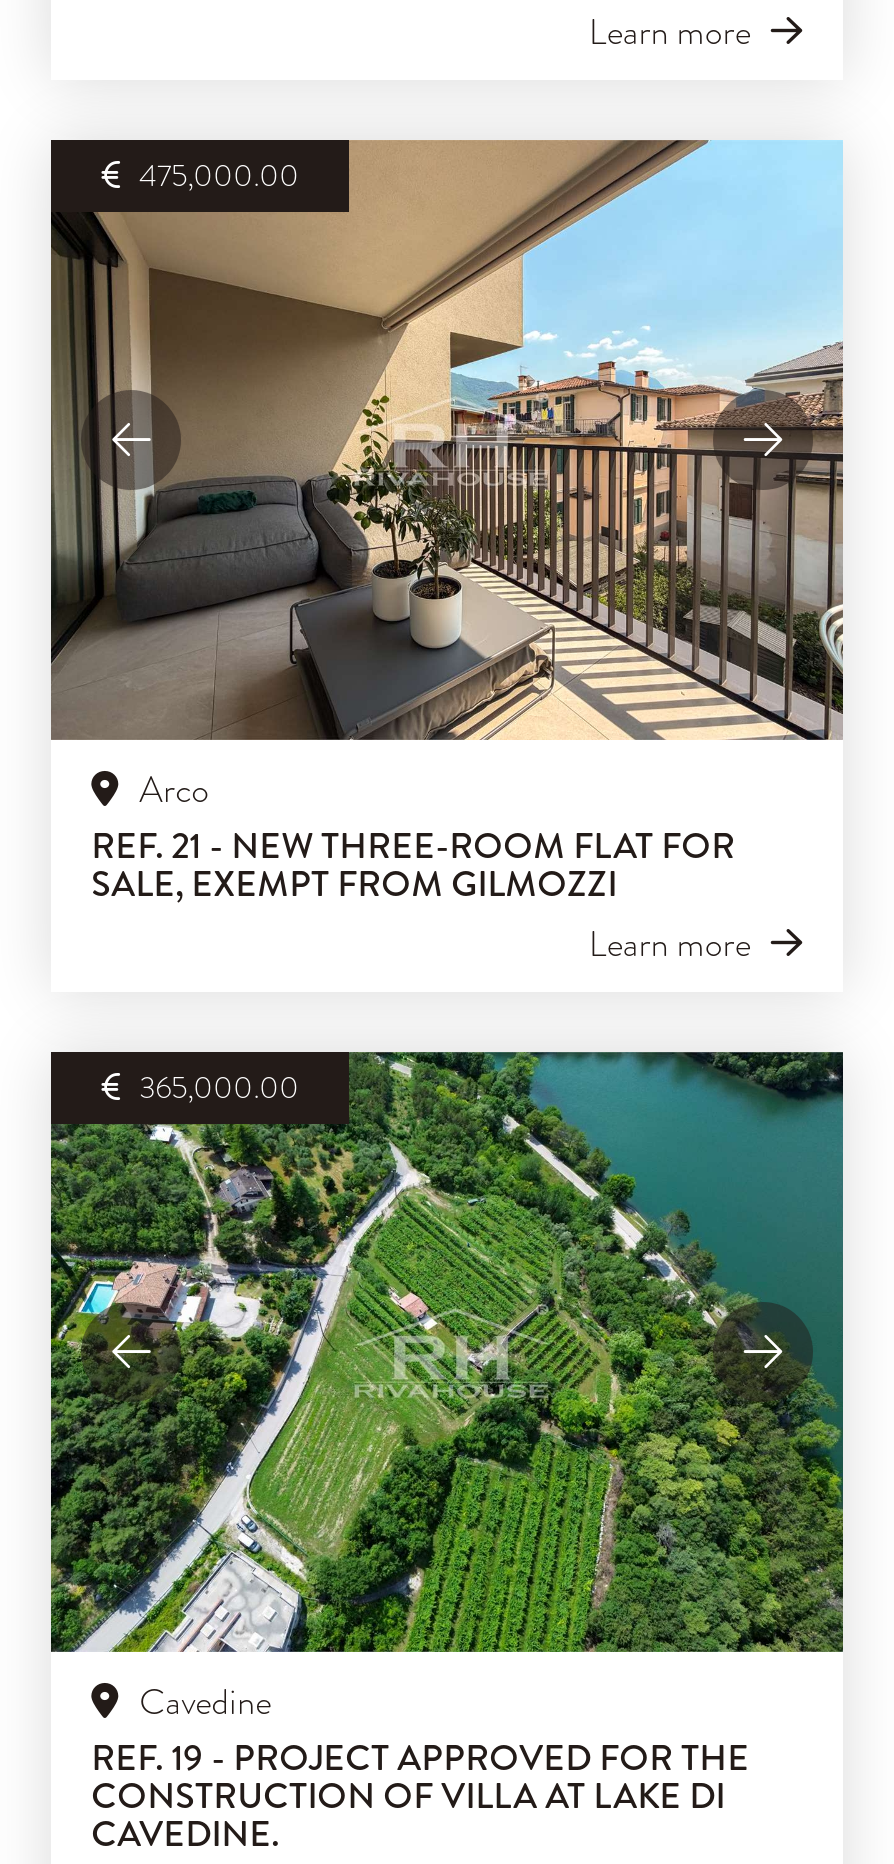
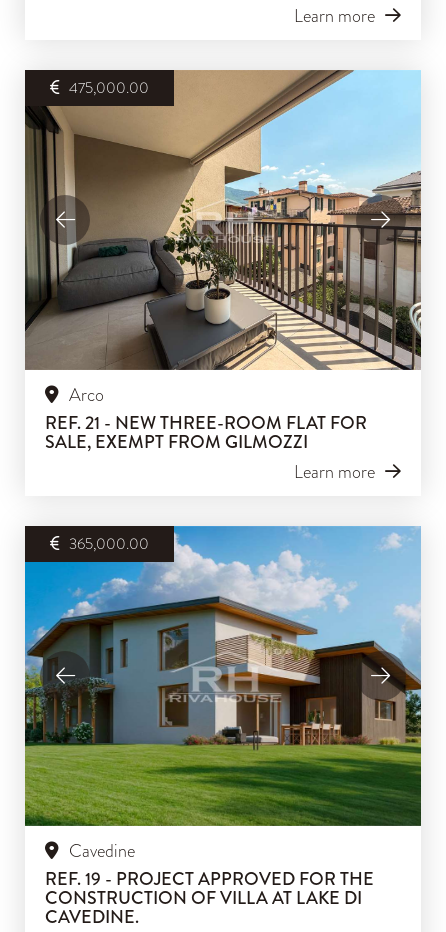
- [image]
+ [image]
